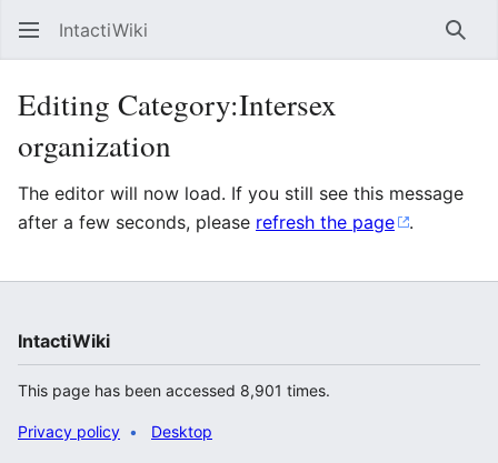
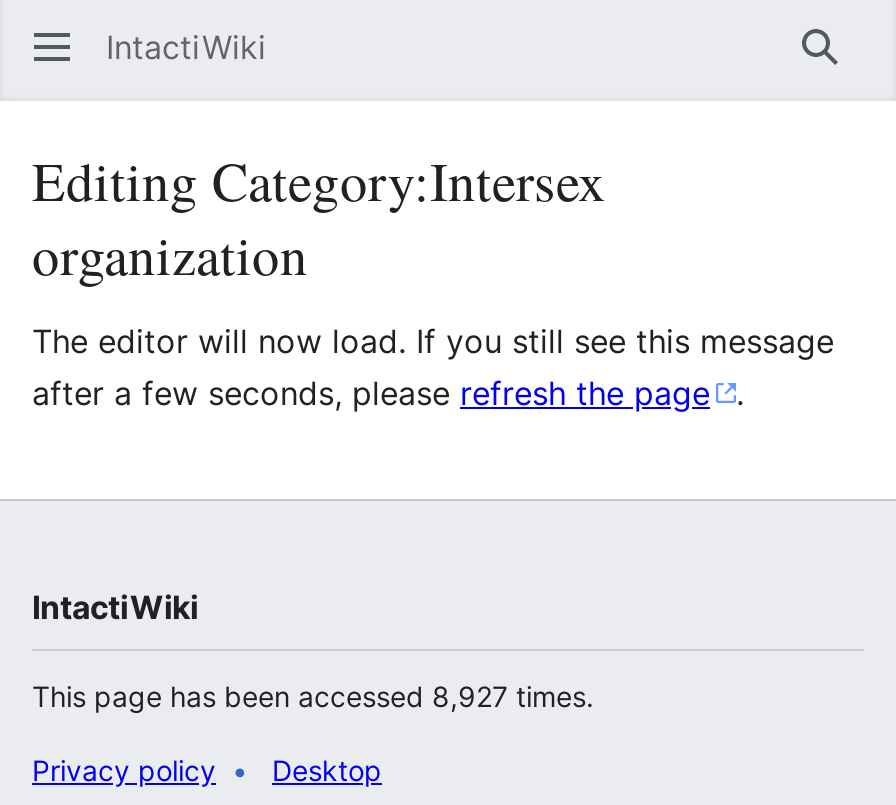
- This page has been accessed 8,901 times.
+ This page has been accessed 8,927 times.
